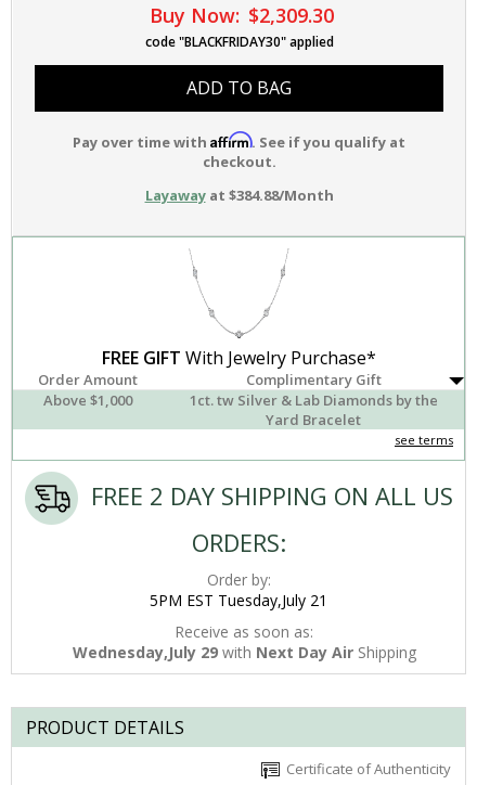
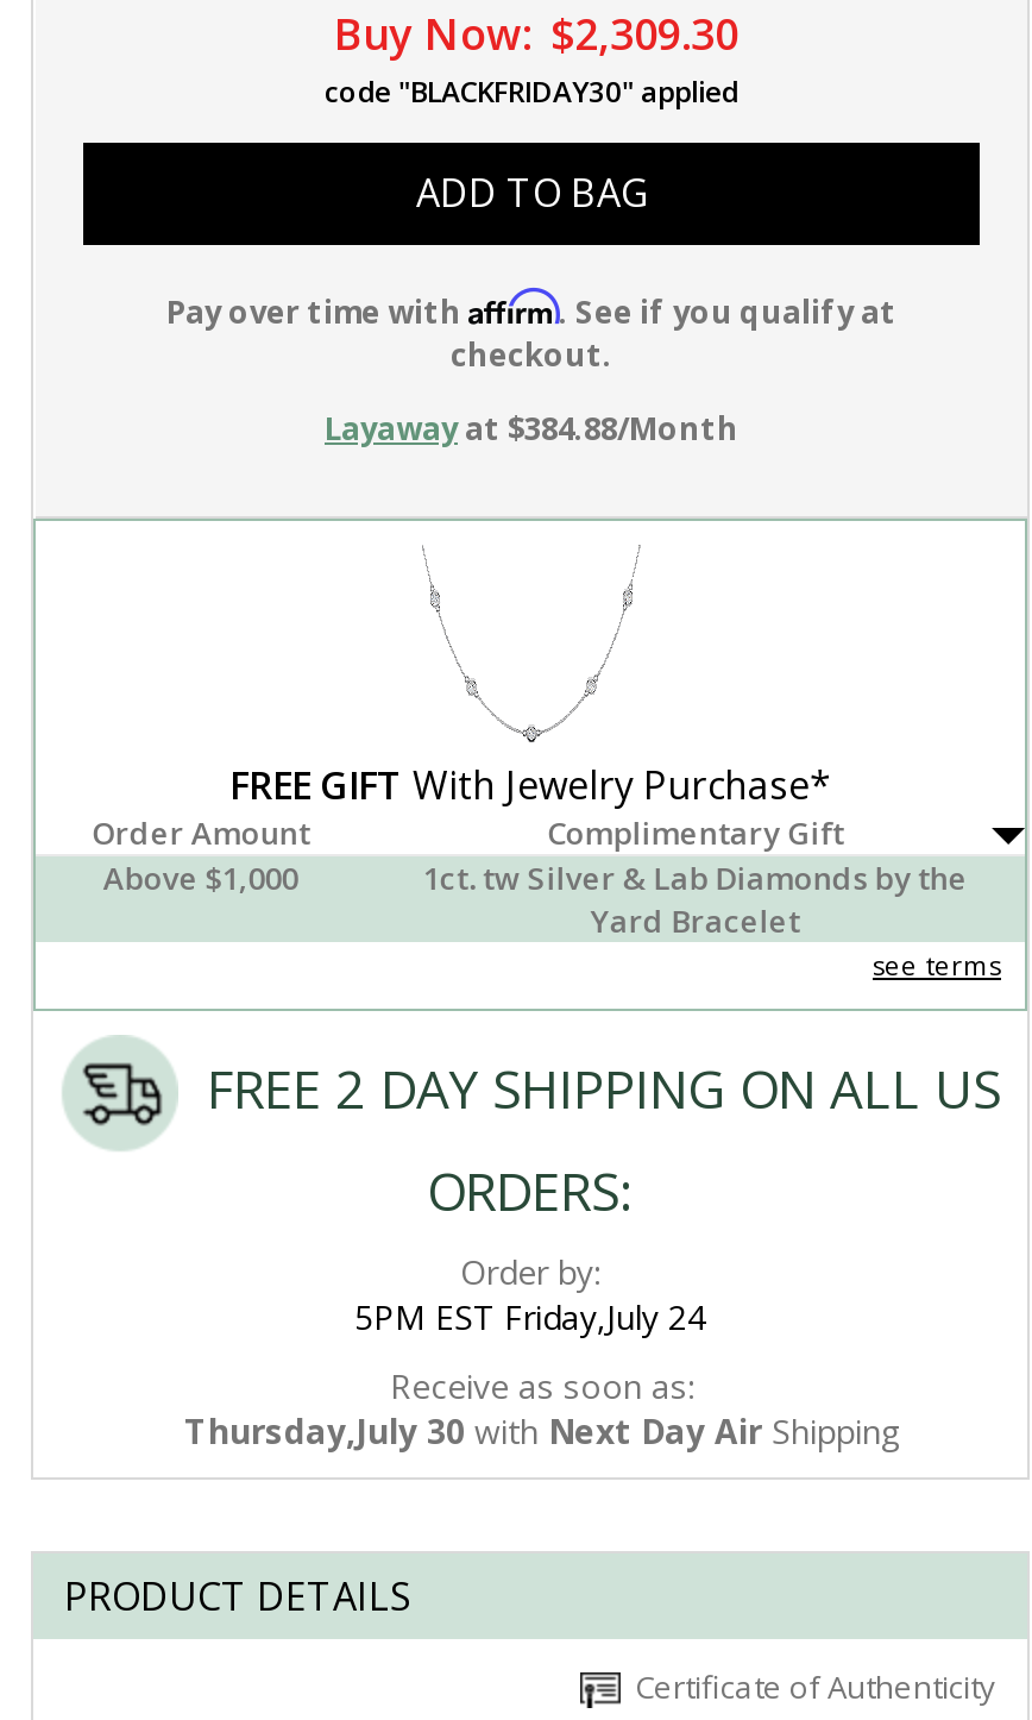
- 5PM EST Tuesday,July 21
+ 5PM EST Friday,July 24

- Wednesday,July 29 with Next Day Air Shipping
+ Thursday,July 30 with Next Day Air Shipping
